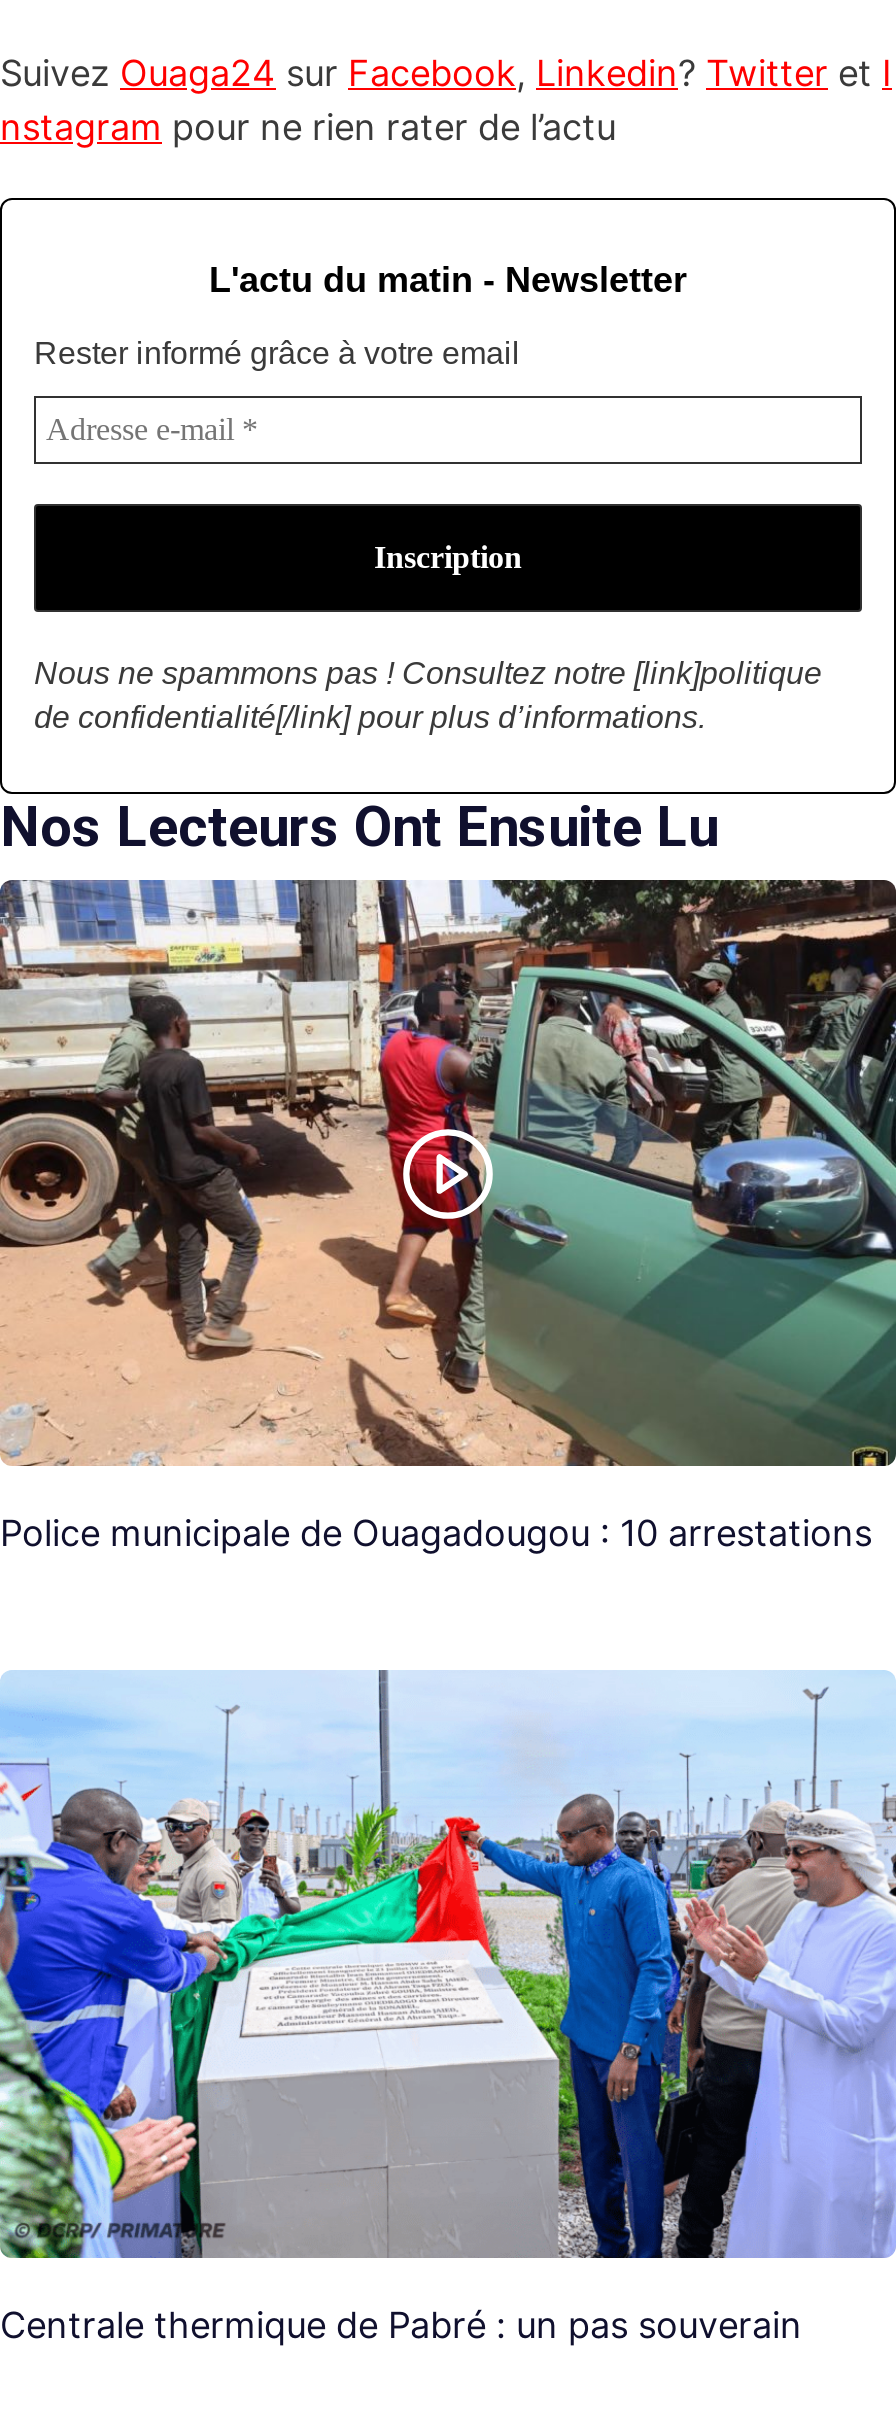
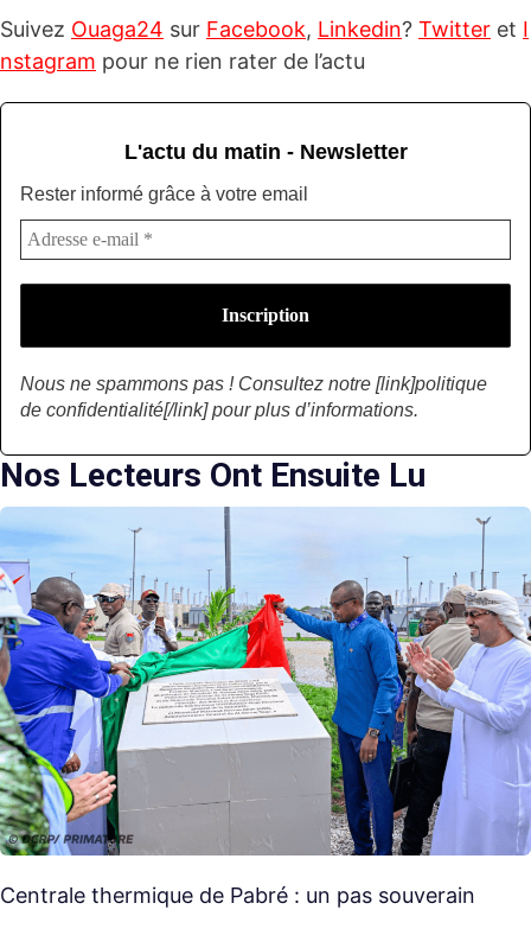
- [image]
- Police municipale de Ouagadougou : 10 arrestations
